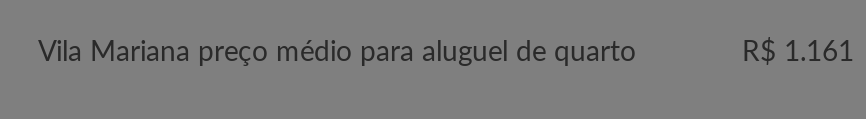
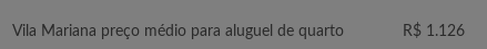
- R$ 1.161
+ R$ 1.126
